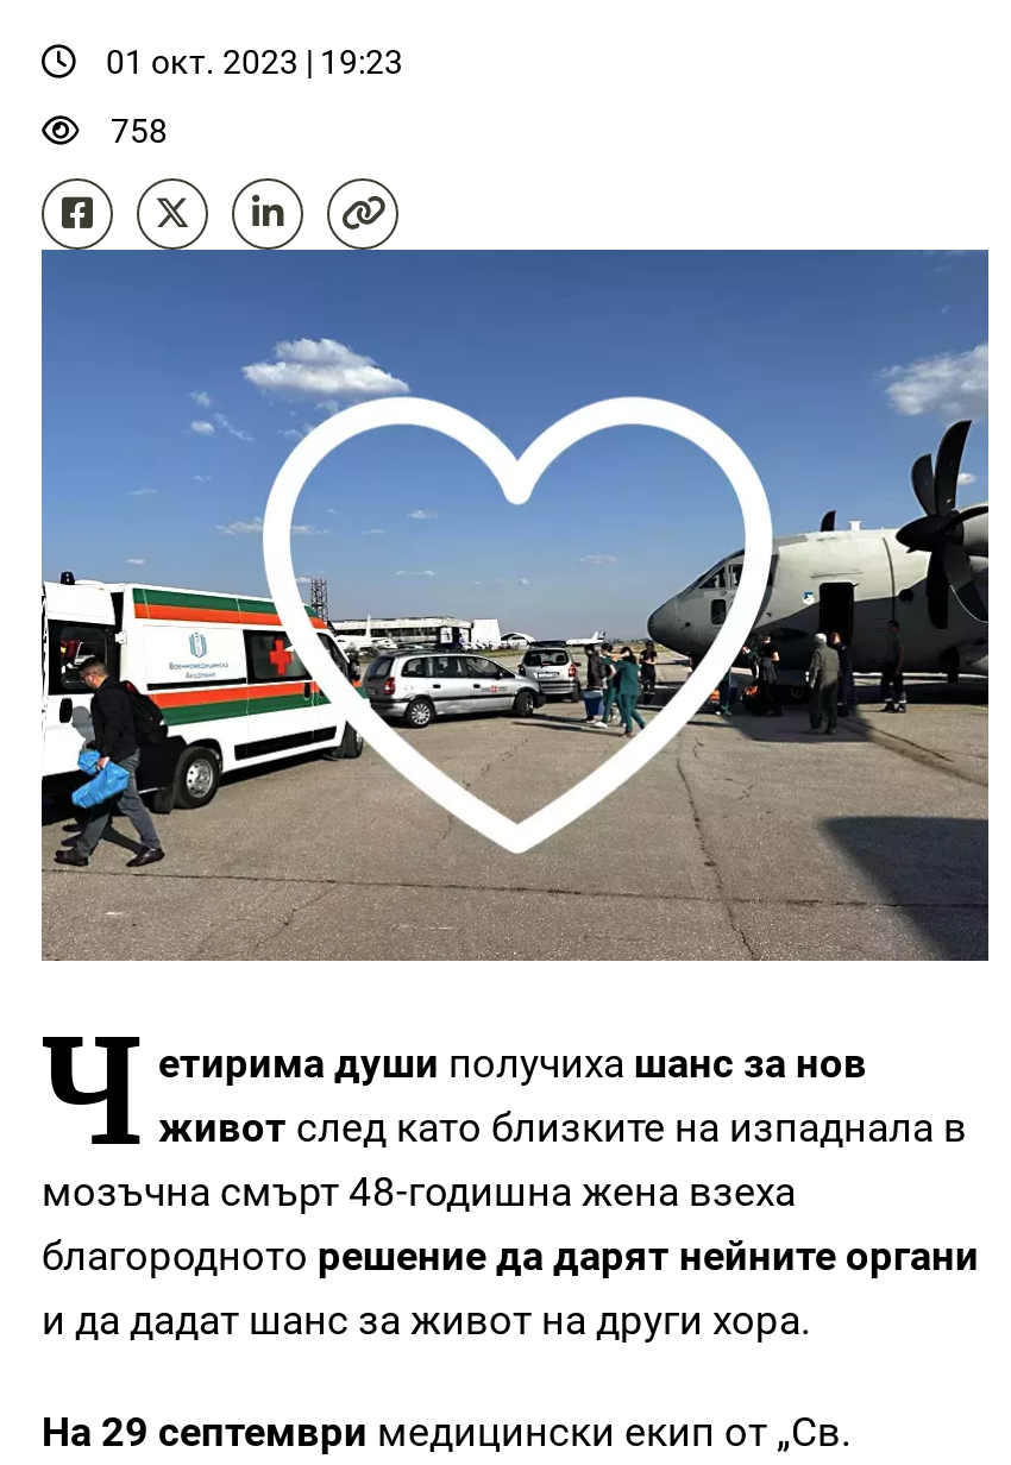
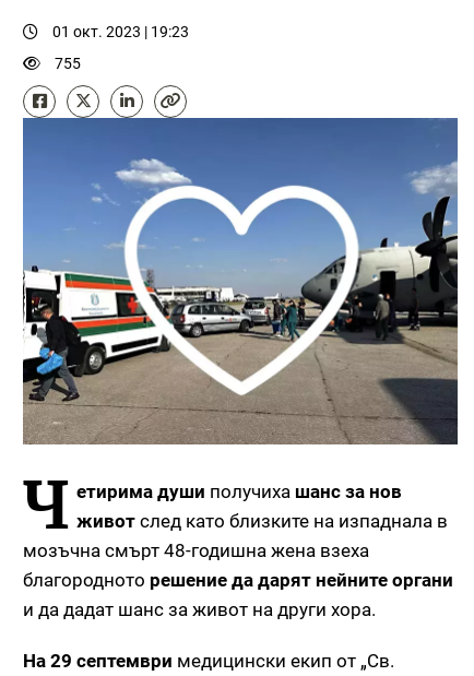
- 758
+ 755
